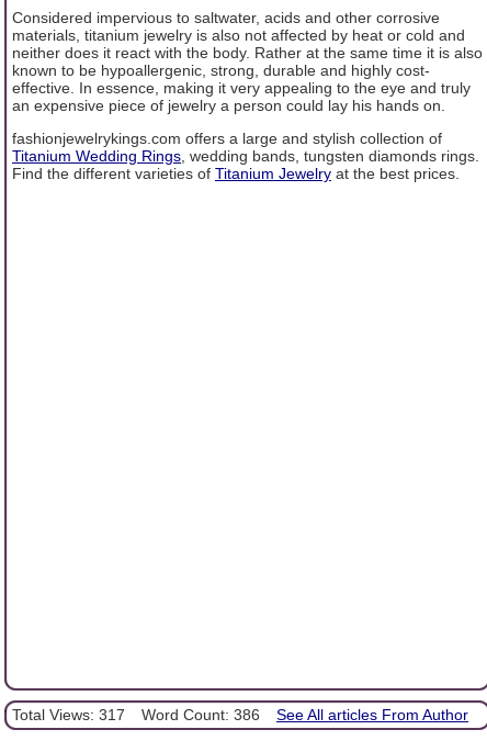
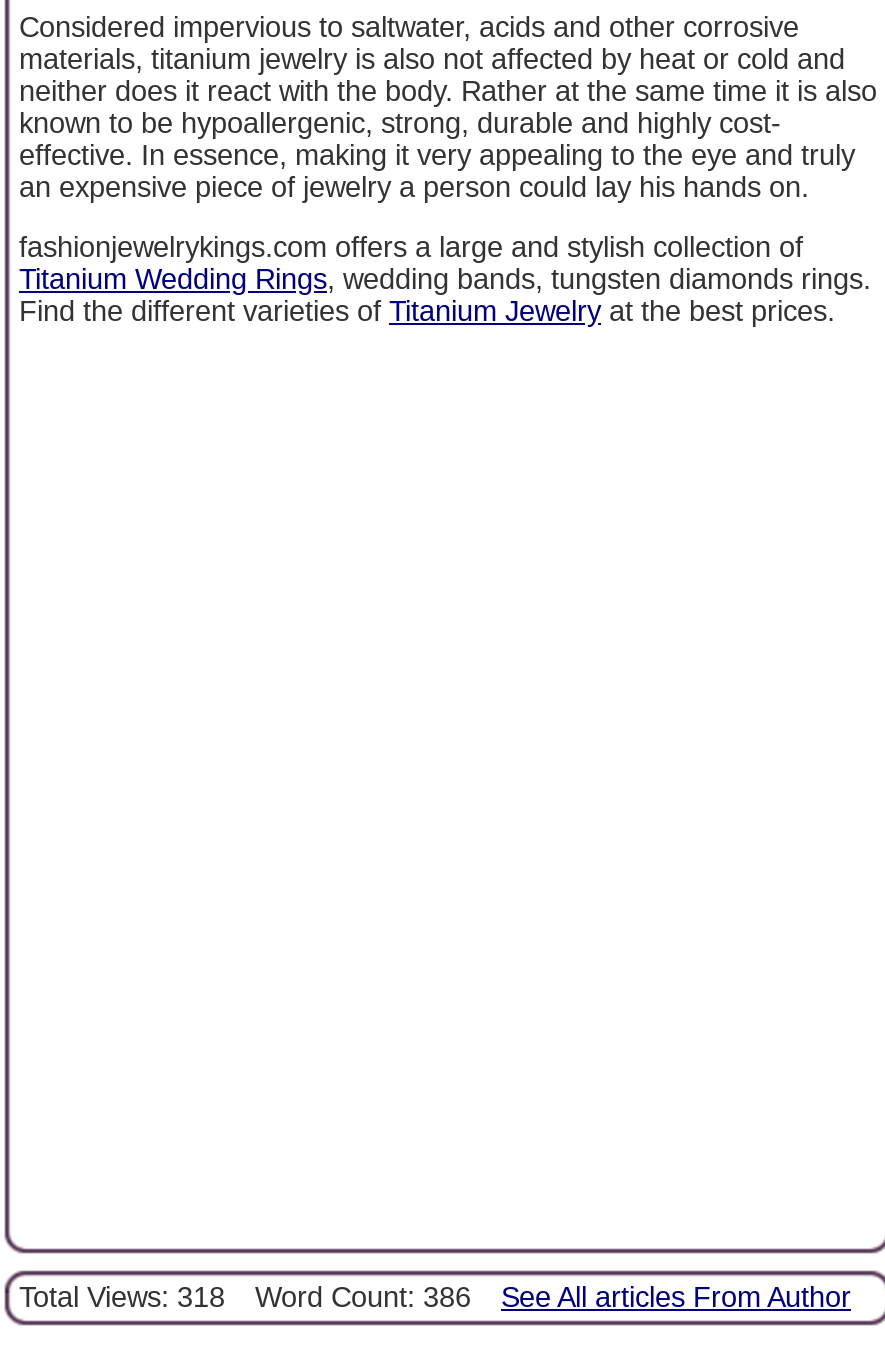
- Total Views: 317 Word Count: 386 See All articles From Author
+ Total Views: 318 Word Count: 386 See All articles From Author
